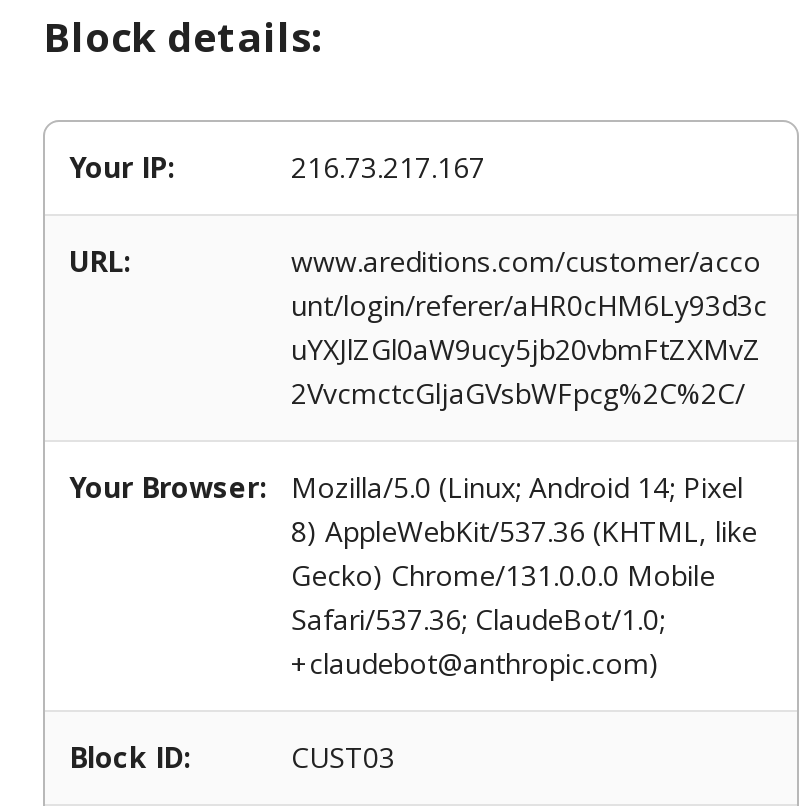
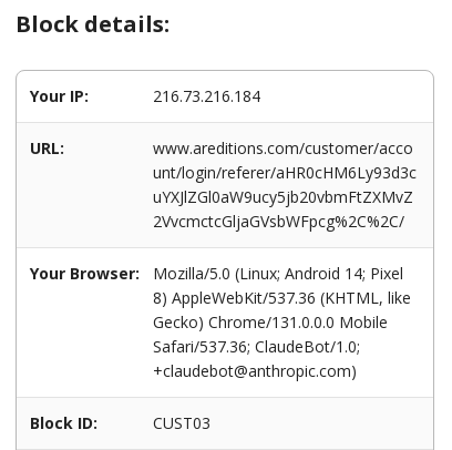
- 216.73.217.167
+ 216.73.216.184
